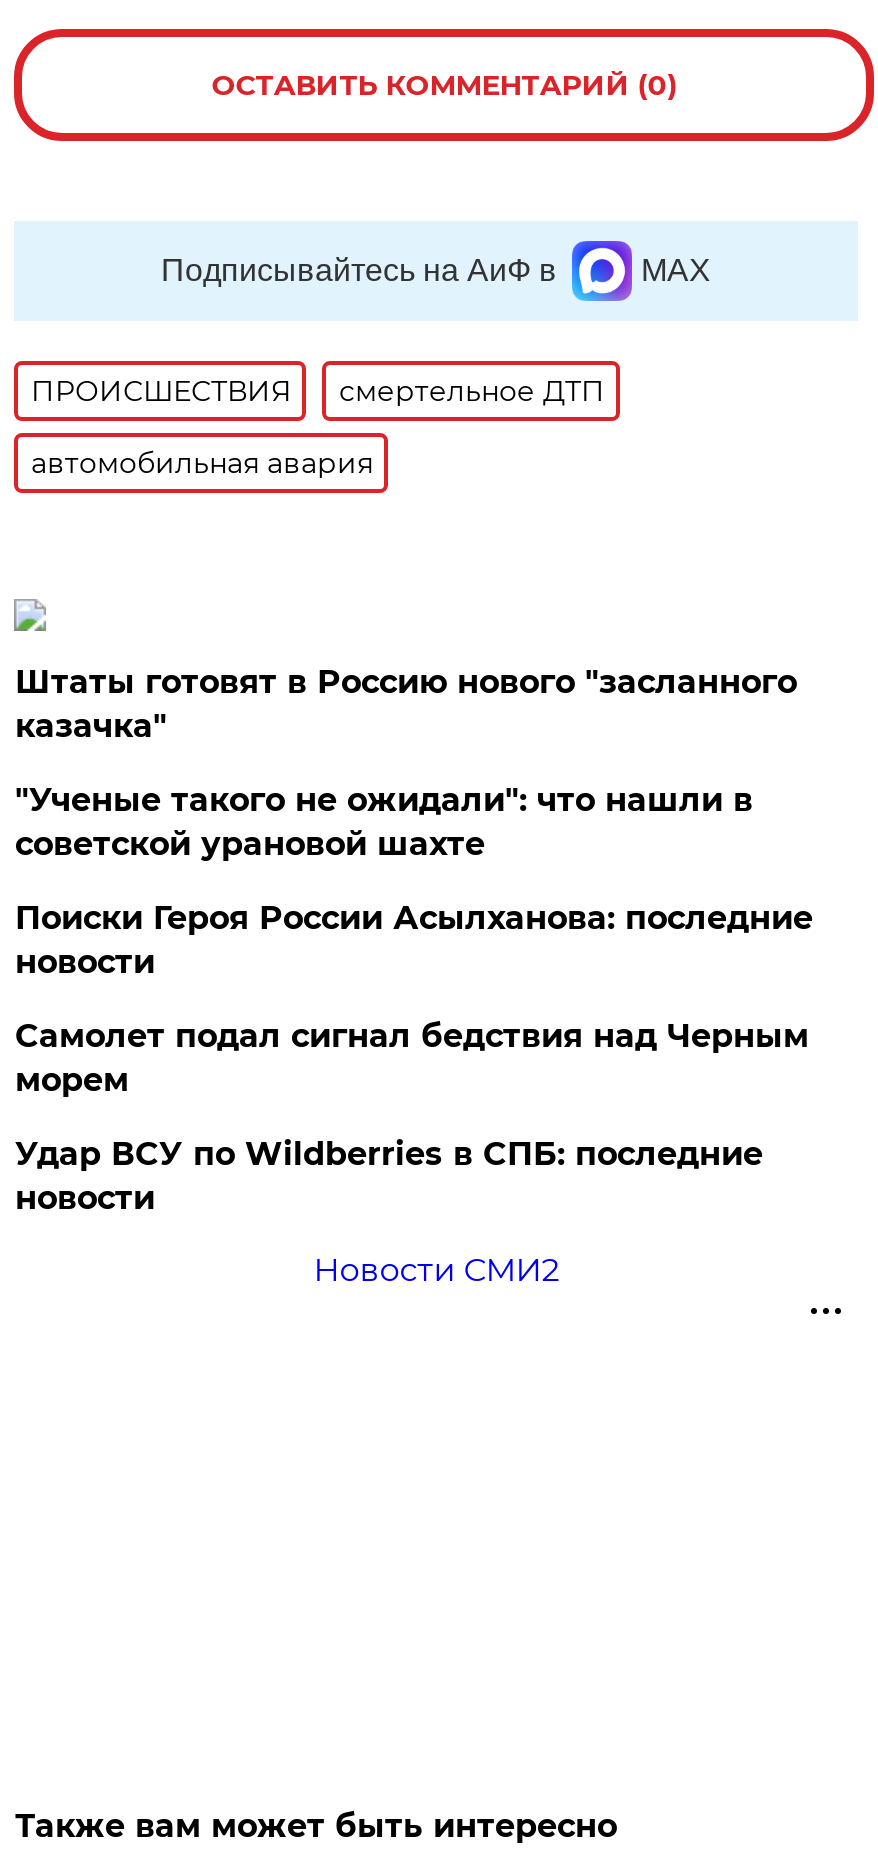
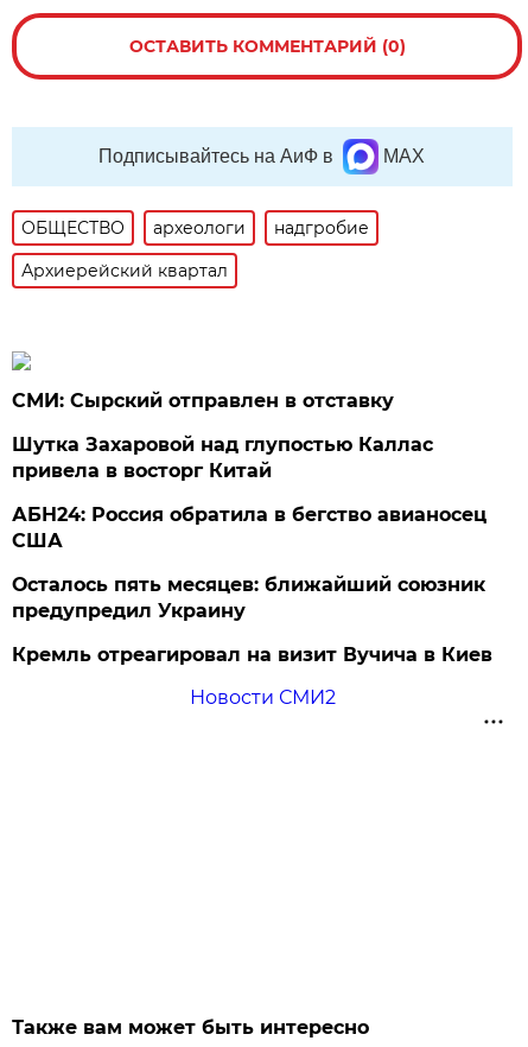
- ПРОИСШЕСТВИЯ
- смертельное ДТП
+ ОБЩЕСТВО
+ археологи
+ надгробие

- автомобильная авария
+ Архиерейский квартал

- Штаты готовят в Россию нового "засланного
- казачка"
+ СМИ: Сырский отправлен в отставку

- "Ученые такого не ожидали": что нашли в
- советской урановой шахте
+ Шутка Захаровой над глупостью Каллас
+ привела в восторг Китай

- Поиски Героя России Асылханова: последние
- новости
+ АБН24: Россия обратила в бегство авианосец
+ США

- Самолет подал сигнал бедствия над Черным
- морем
+ Осталось пять месяцев: ближайший союзник
+ предупредил Украину

- Удар ВСУ по Wildberries в СПБ: последние
- новости
+ Кремль отреагировал на визит Вучича в Киев
